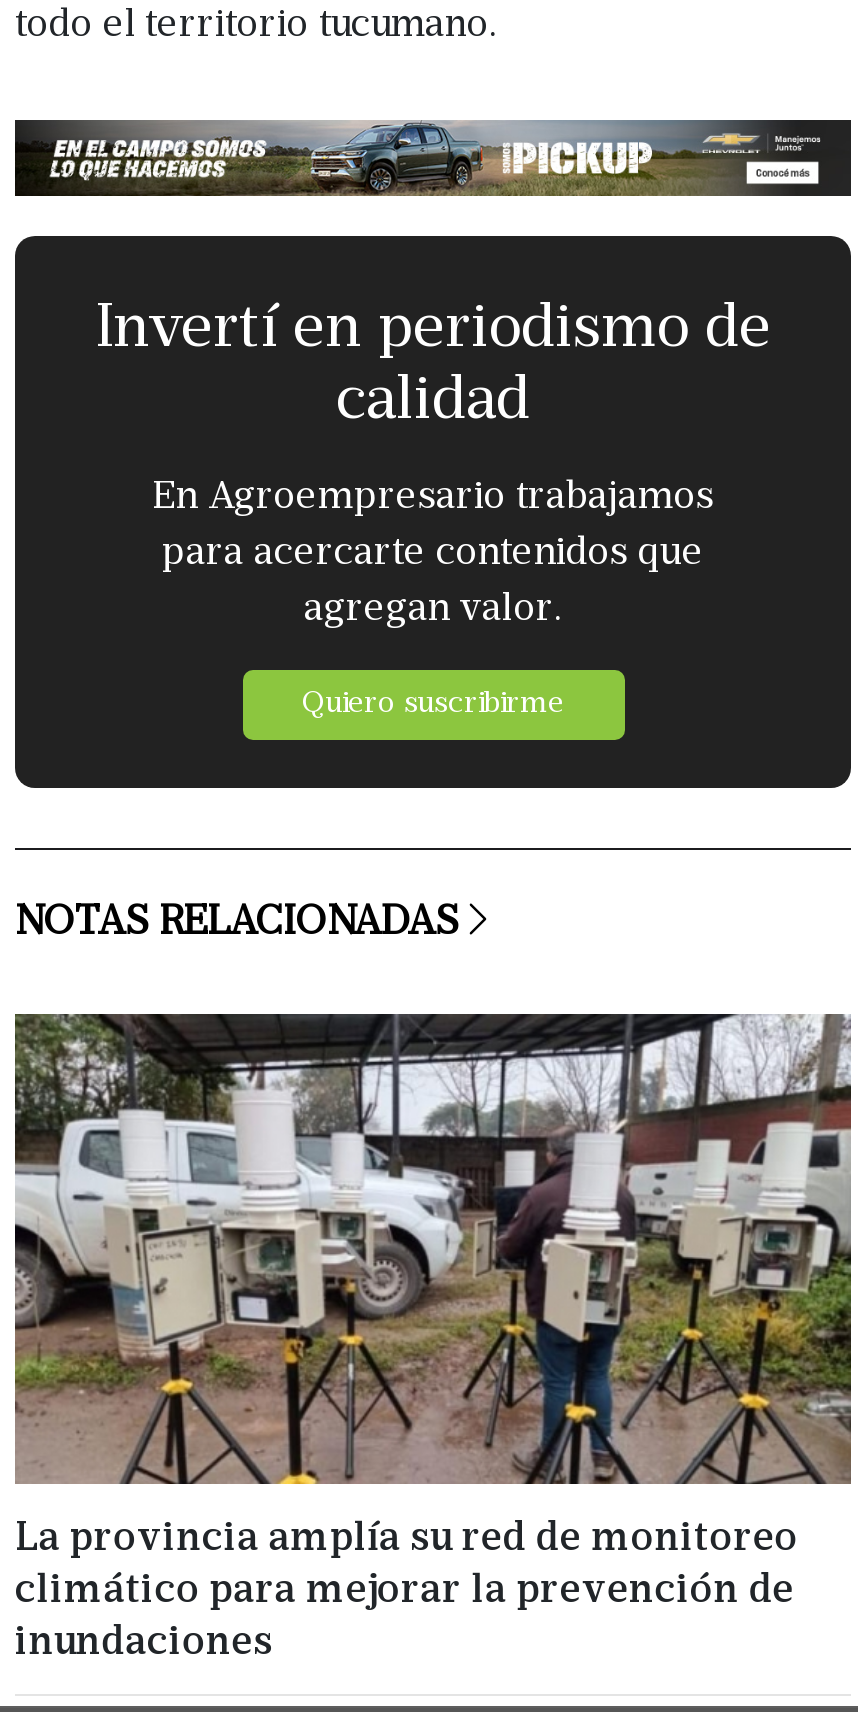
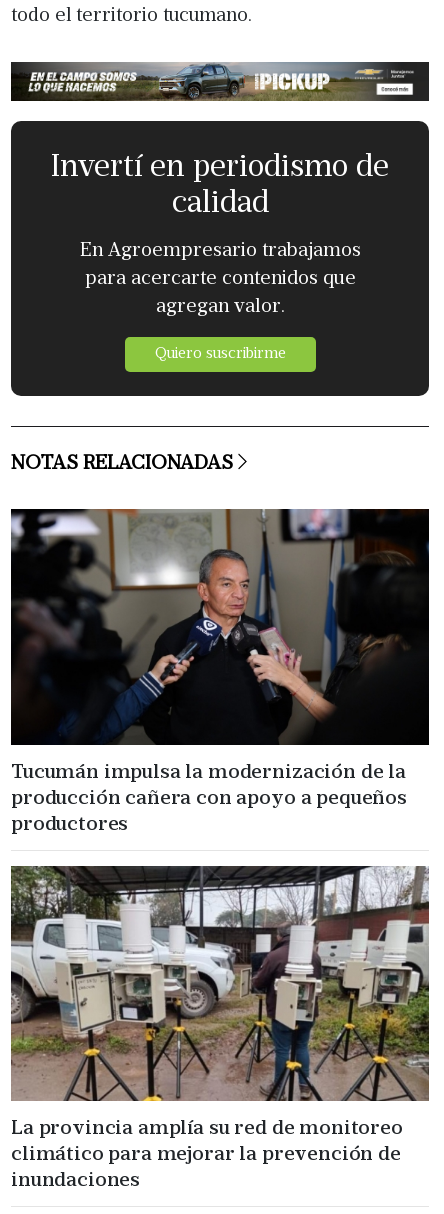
+ [image]
+ Tucumán impulsa la modernización de la
+ producción cañera con apoyo a pequeños
+ productores
